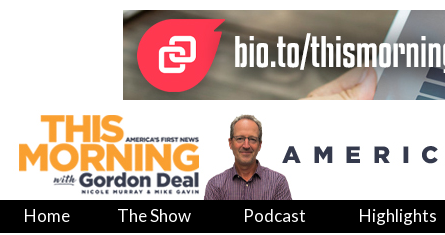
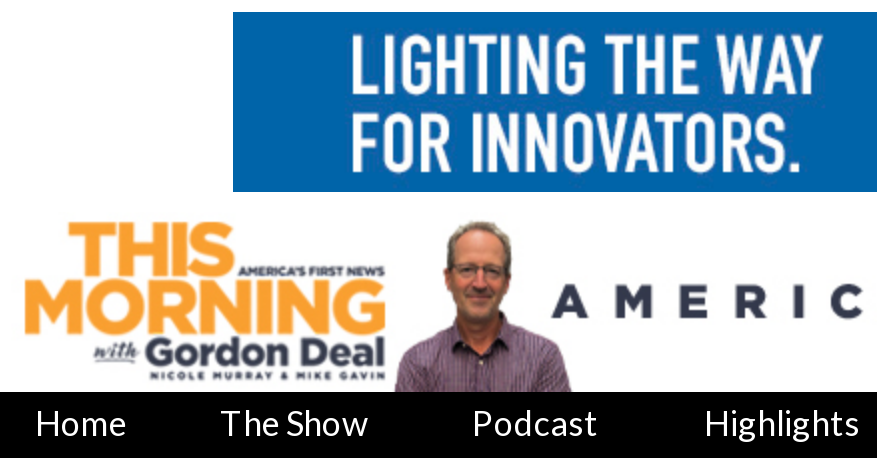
- [image]
+ [image]
